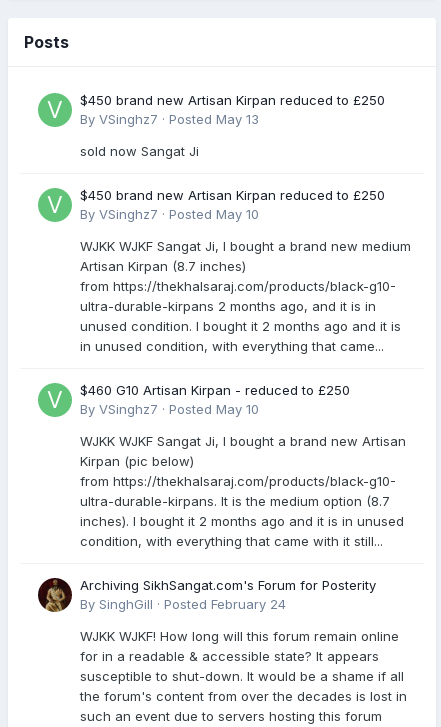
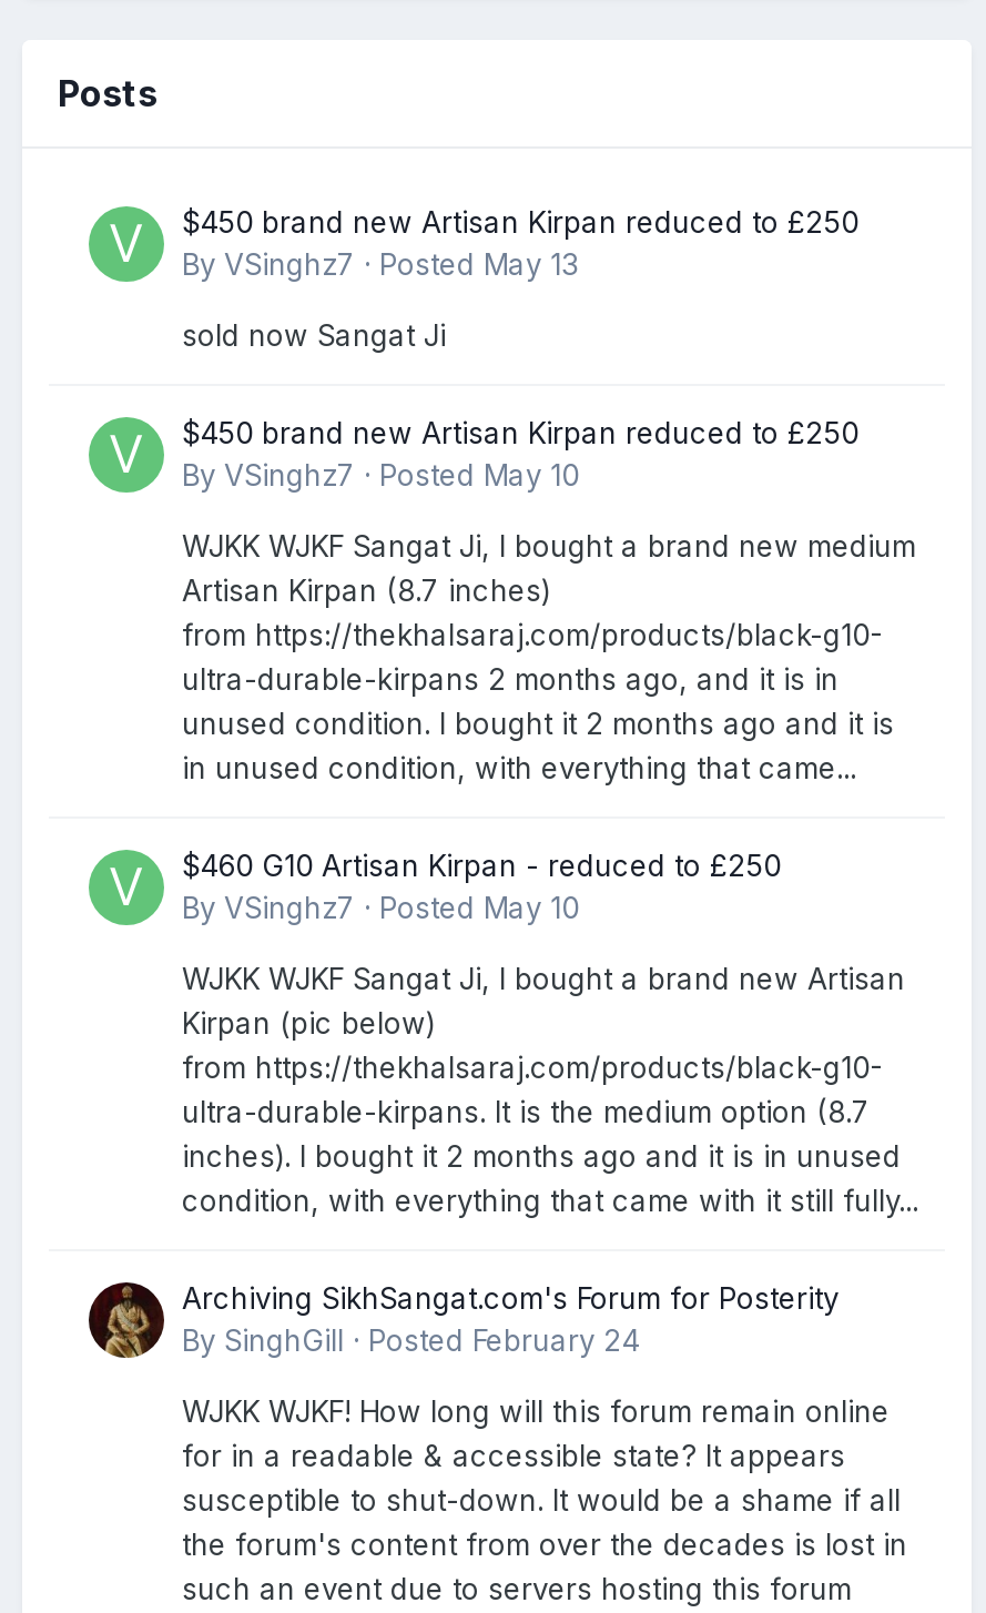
- condition, with everything that came with it still...
+ condition, with everything that came with it still fully...
